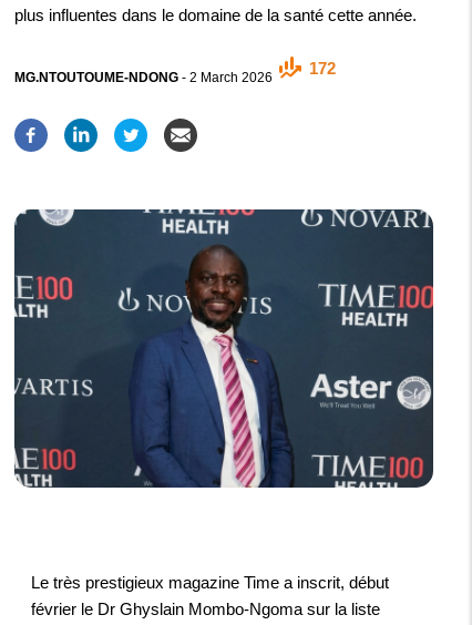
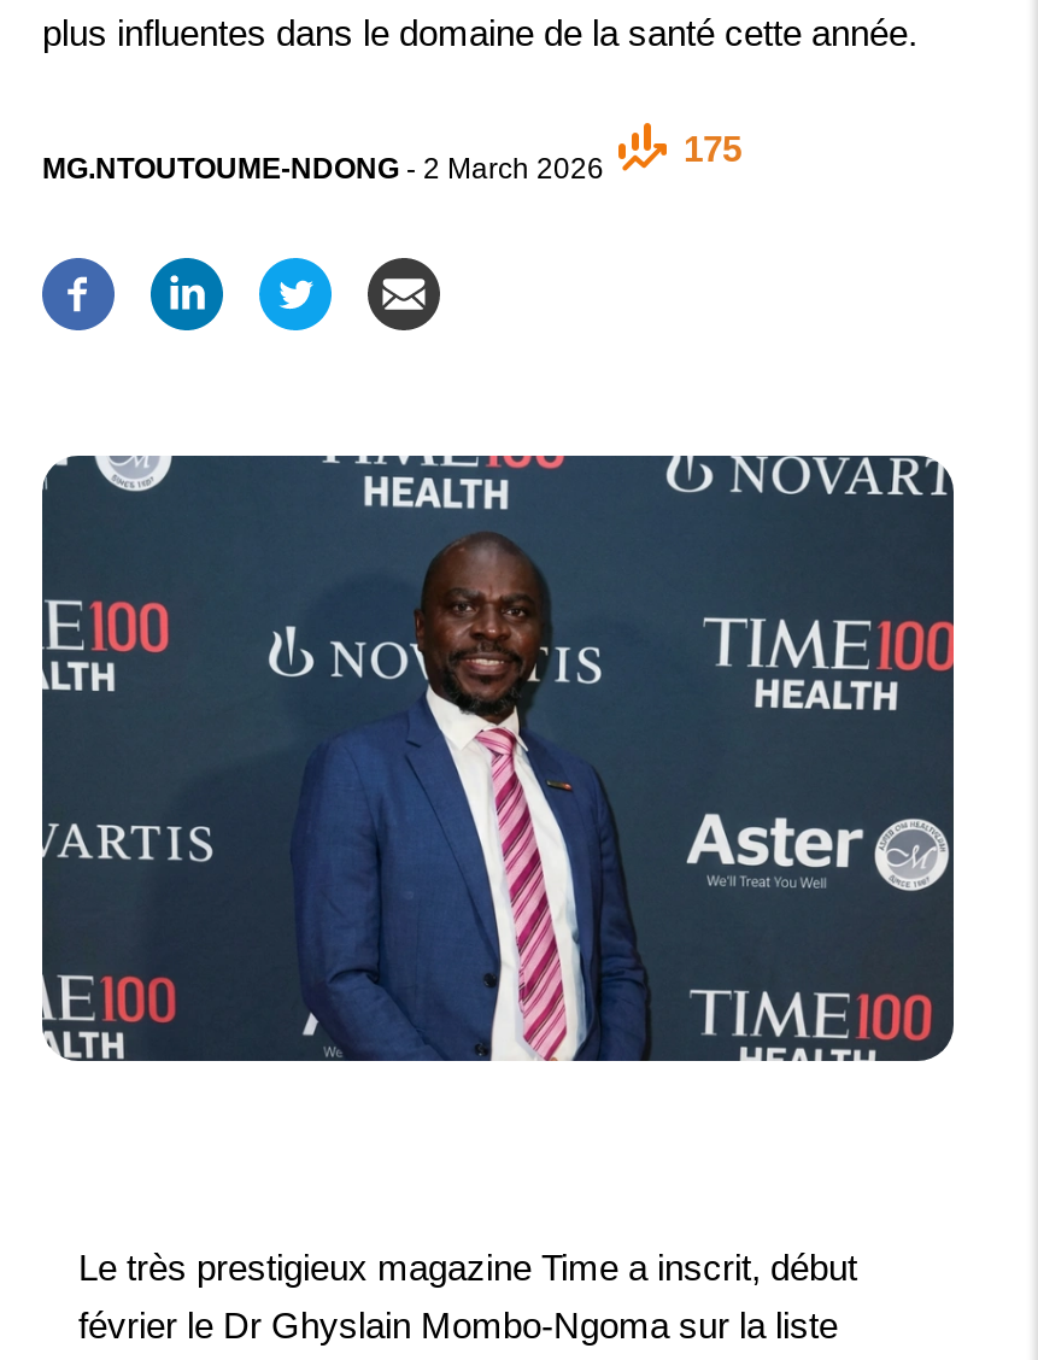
- 172
+ 175
